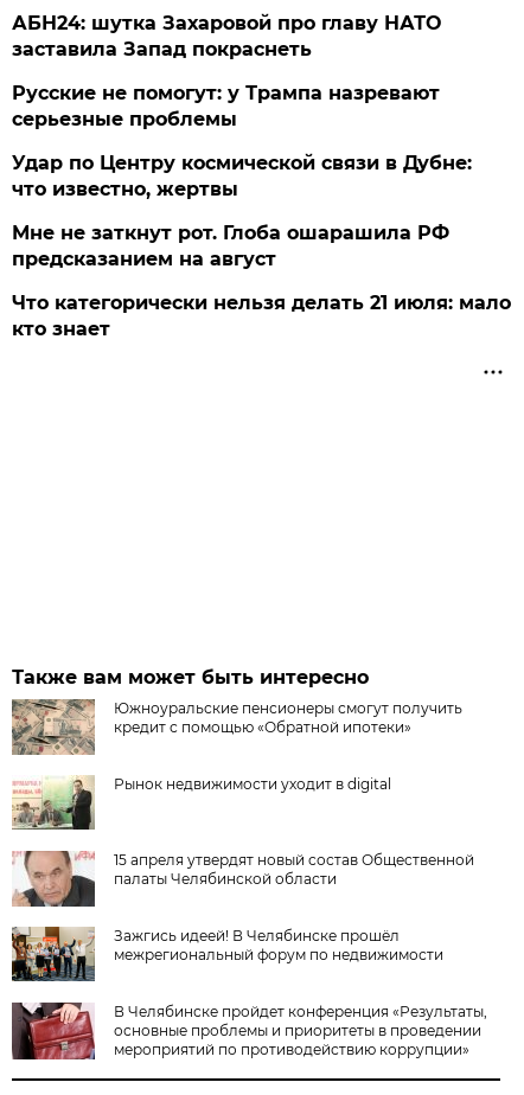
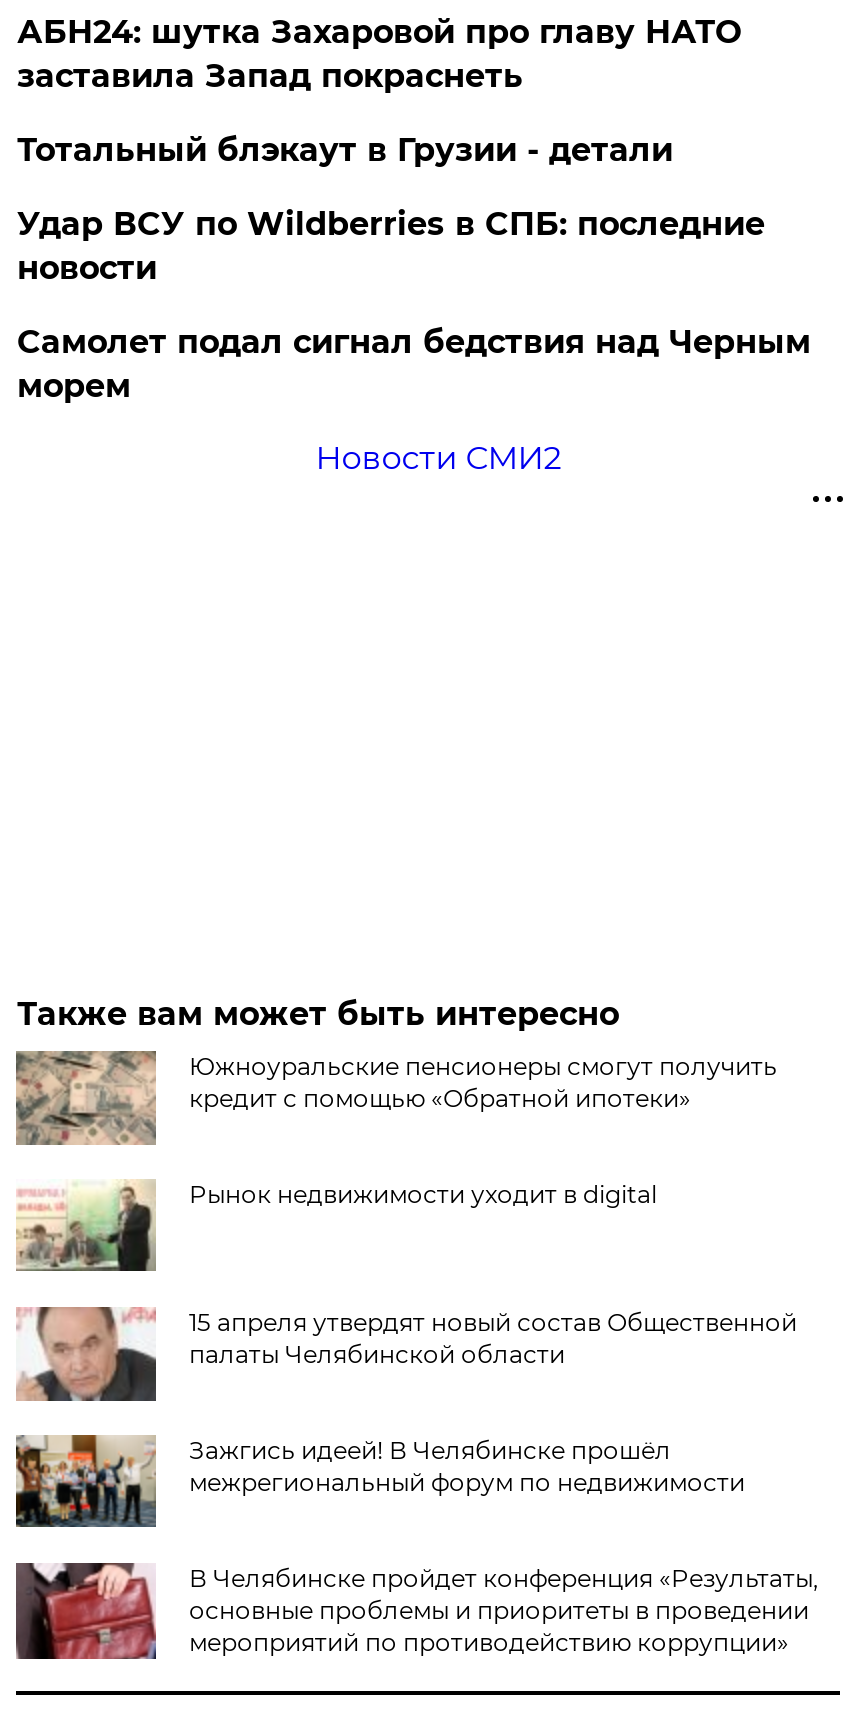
- Русские не помогут: у Трампа назревают
- серьезные проблемы
+ Тотальный блэкаут в Грузии - детали

- Удар по Центру космической связи в Дубне:
- что известно, жертвы
+ Удар ВСУ по Wildberries в СПБ: последние
+ новости

- Мне не заткнут рот. Глоба ошарашила РФ
- предсказанием на август
+ Самолет подал сигнал бедствия над Черным
+ морем

- Что категорически нельзя делать 21 июля: мало
- кто знает
+ Новости СМИ2
